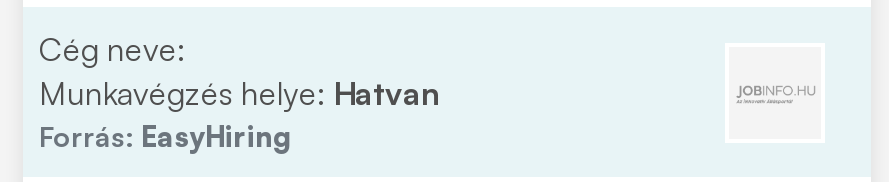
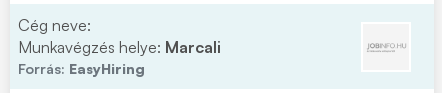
- Munkavégzés helye: Hatvan
+ Munkavégzés helye: Marcali
